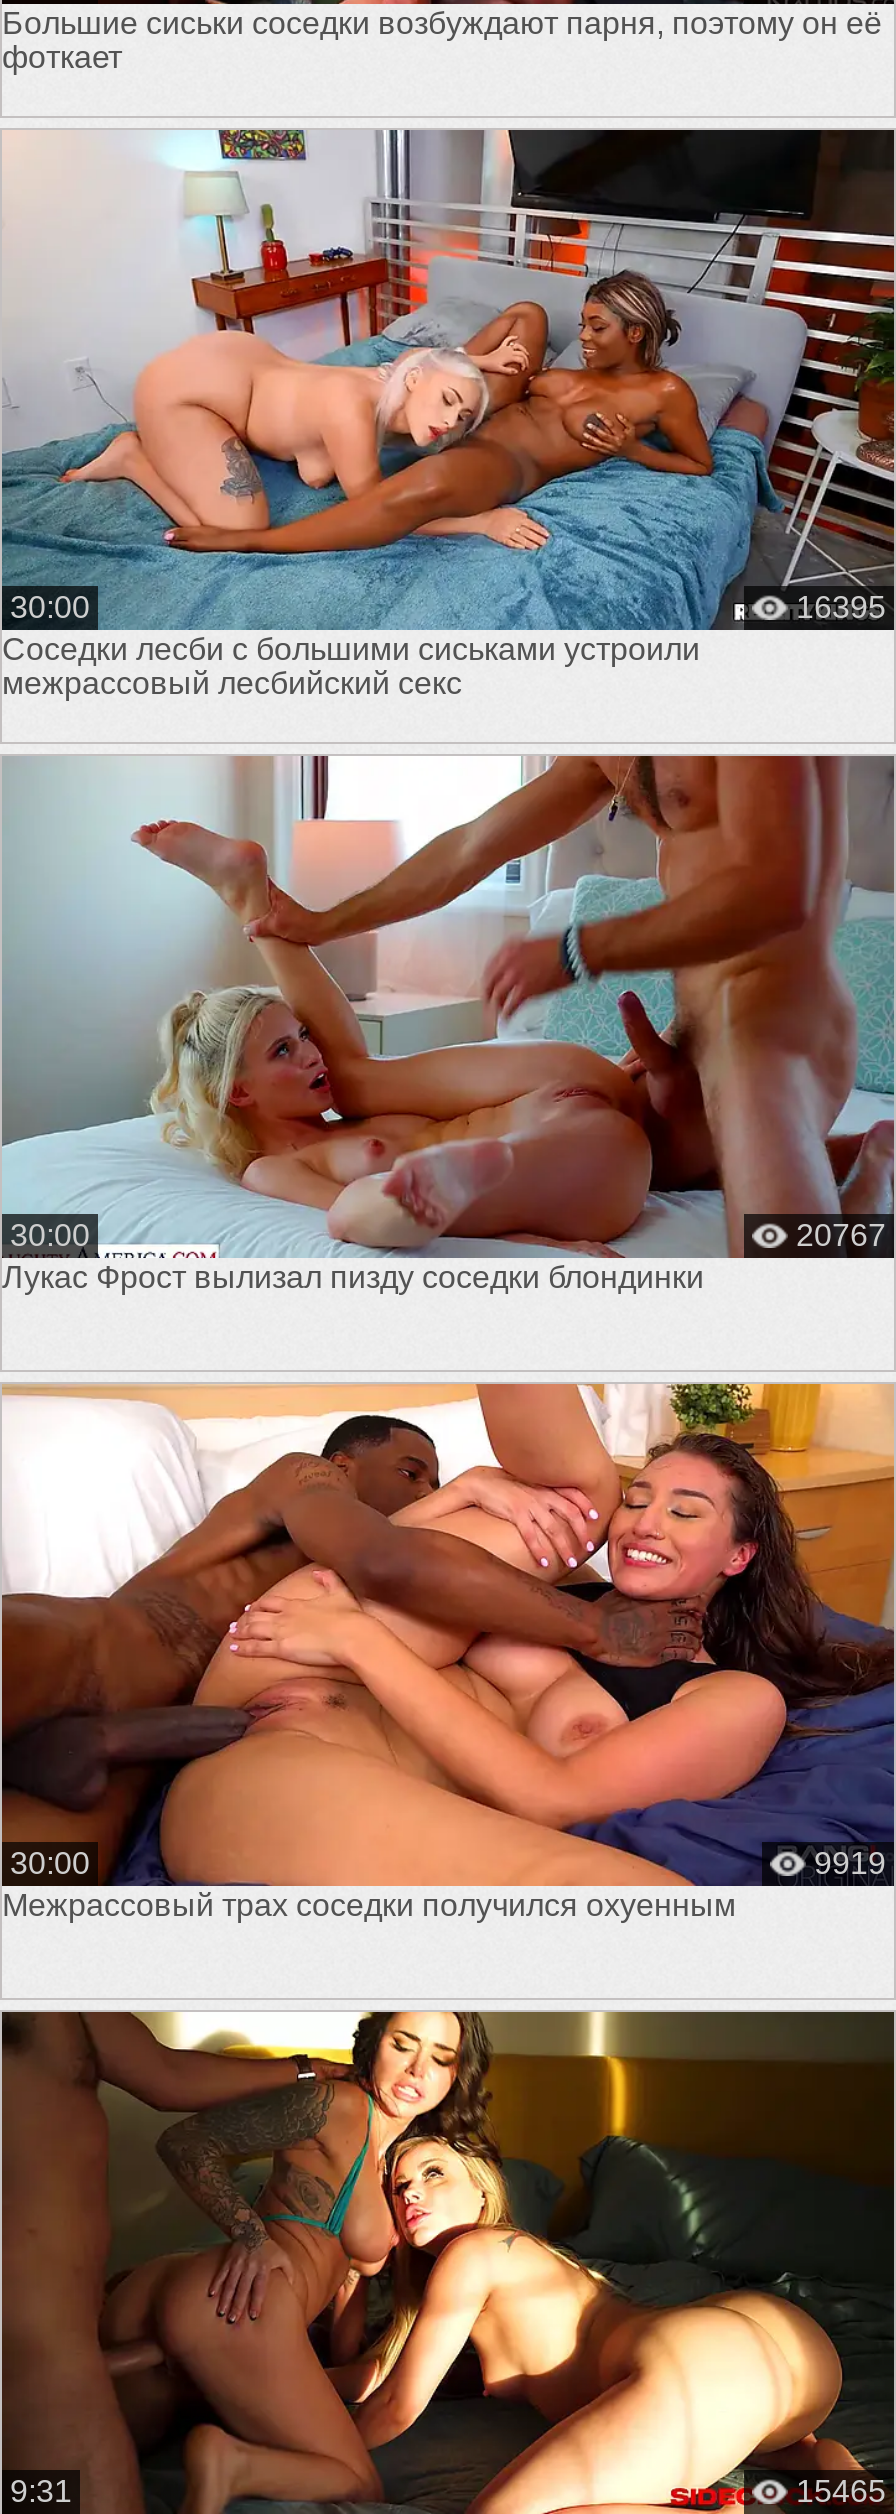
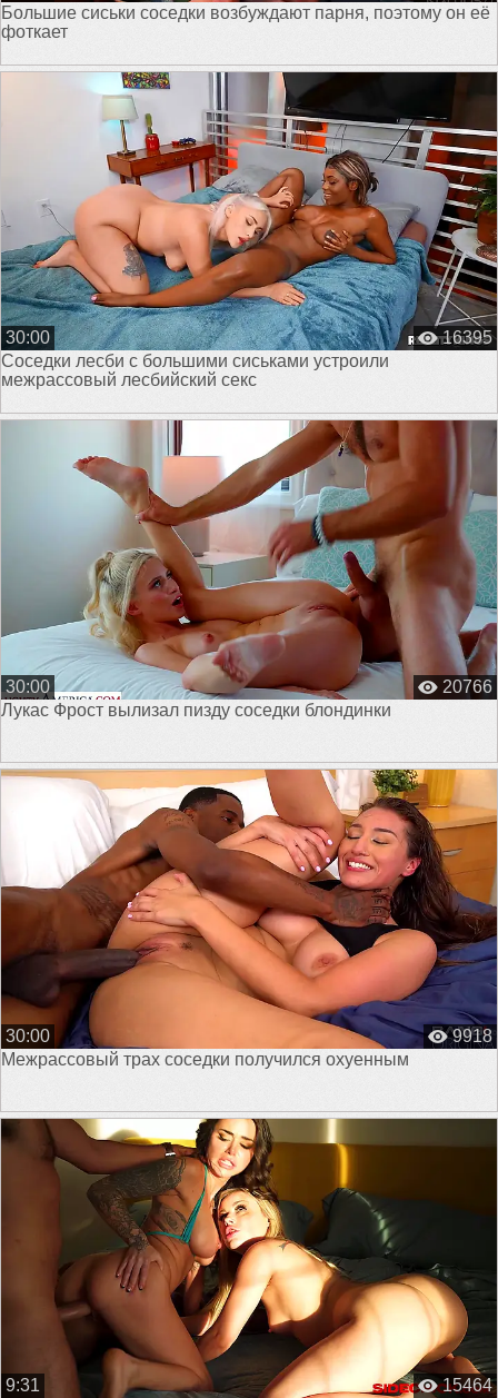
- 20767
+ 20766

- 9919
+ 9918

- 15465
+ 15464
